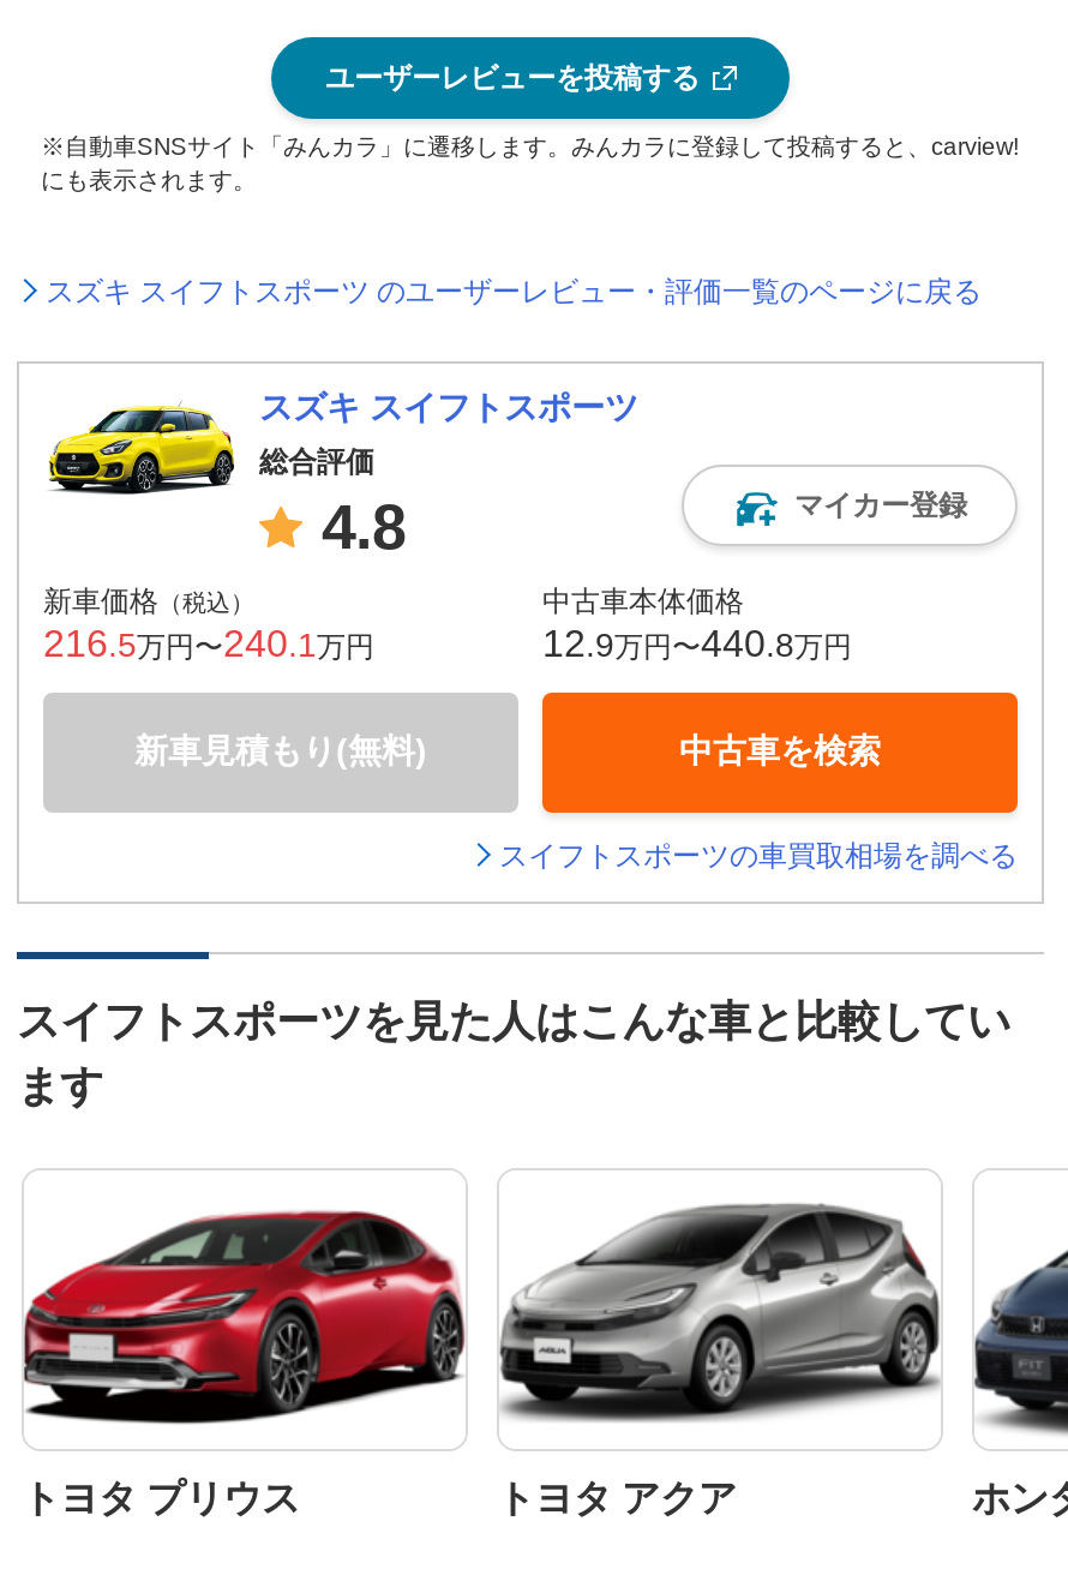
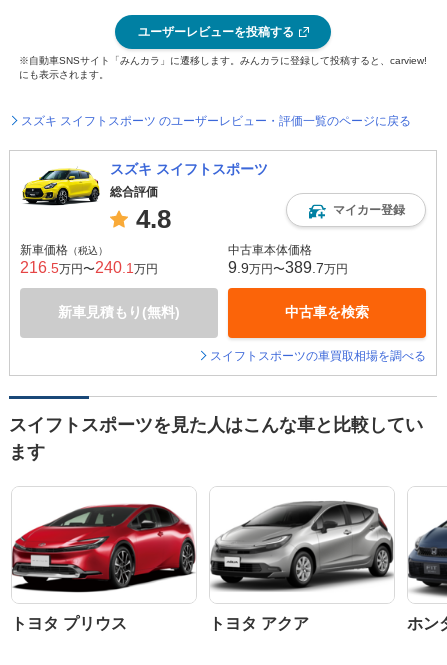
- 12.9万円〜440.8万円
+ 9.9万円〜389.7万円
